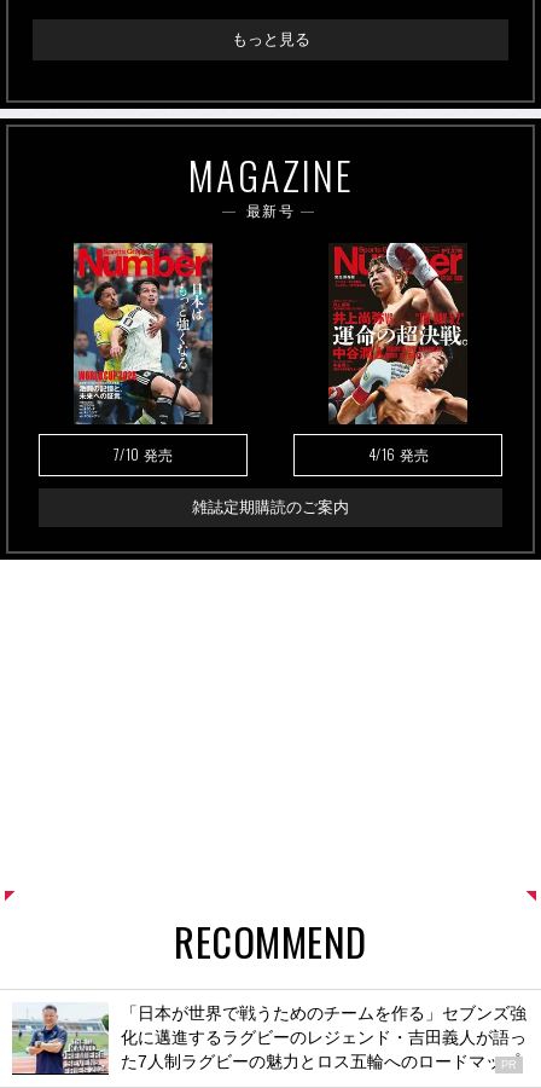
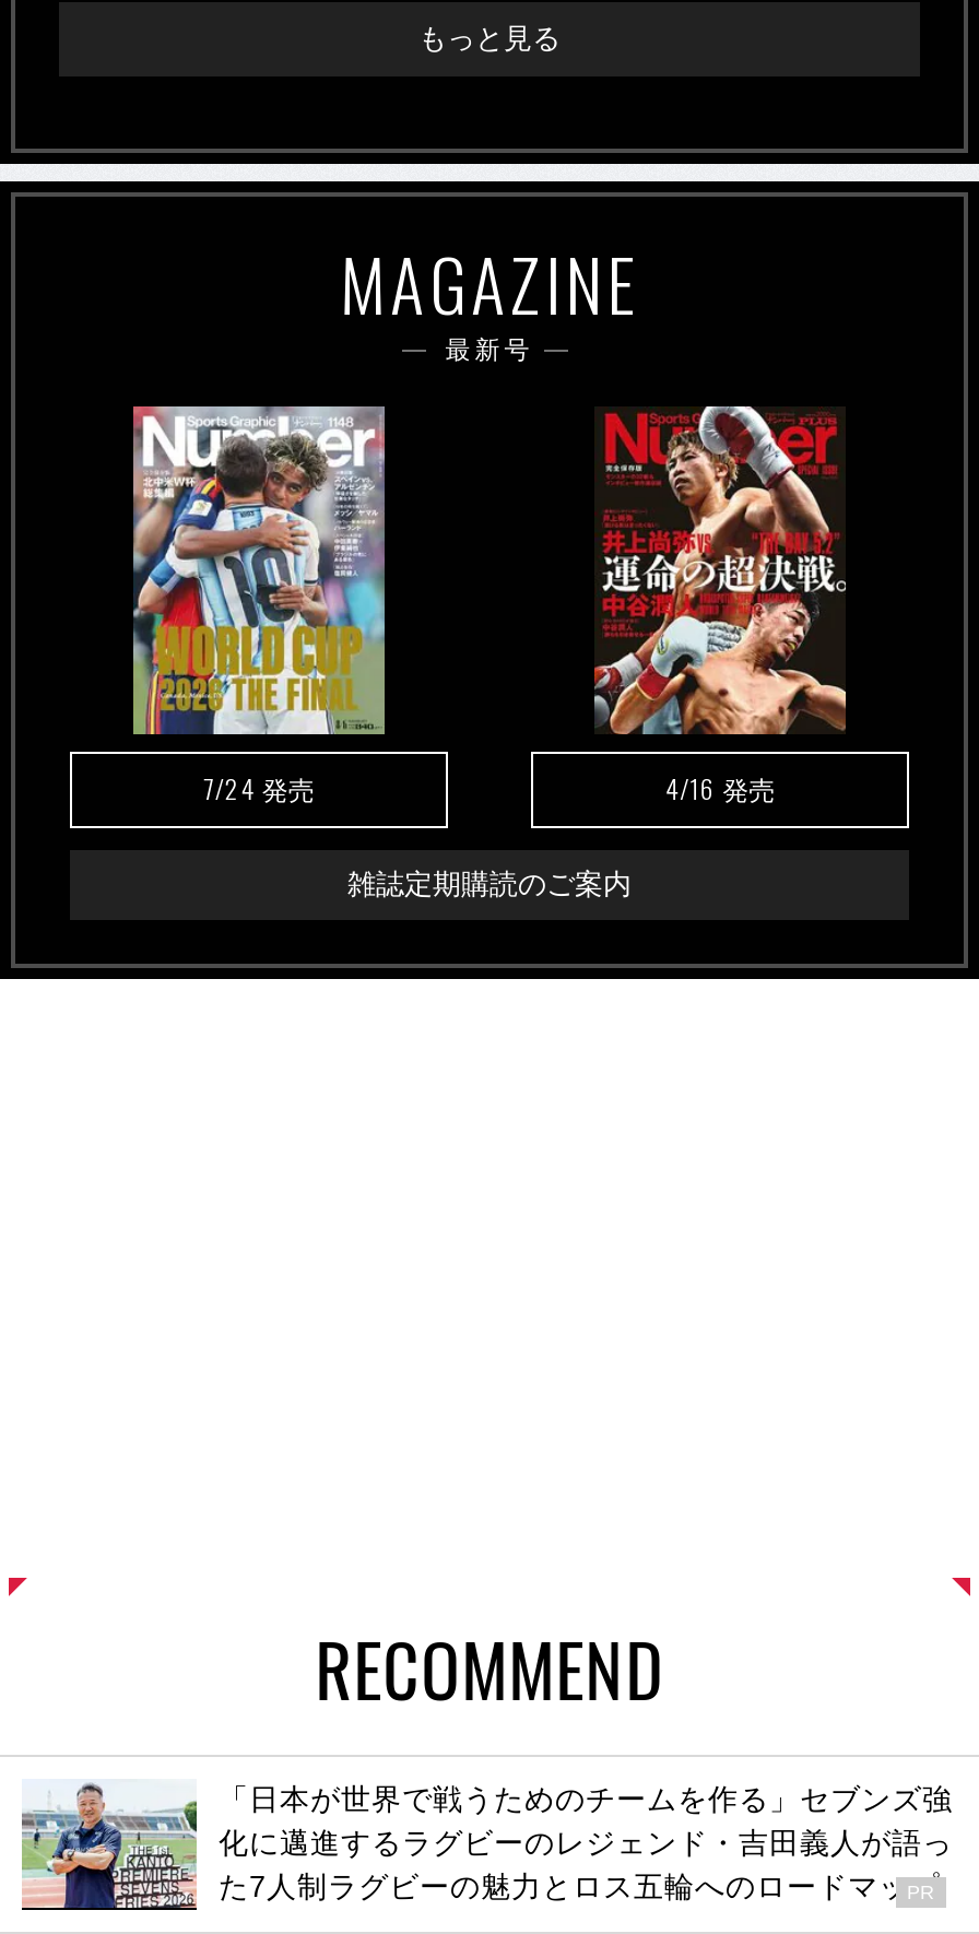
- [image]
- 7/10発売
+ [image]
+ 7/24発売
